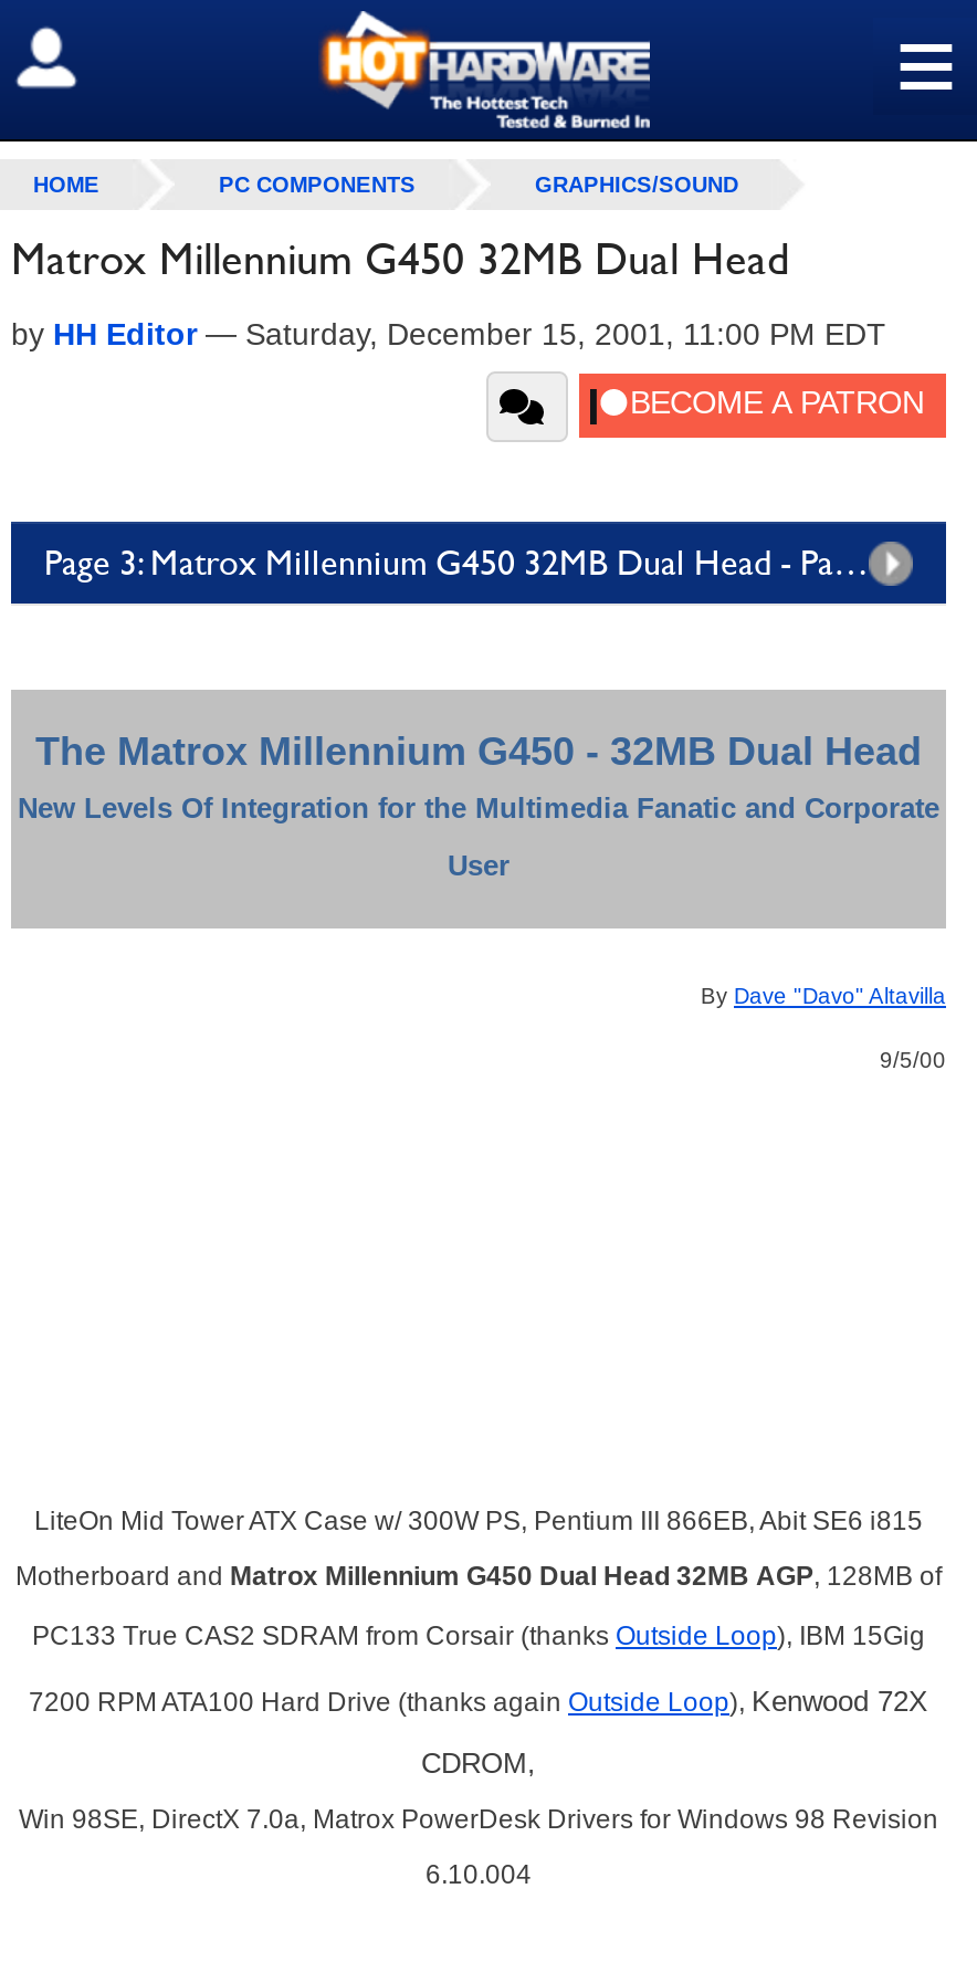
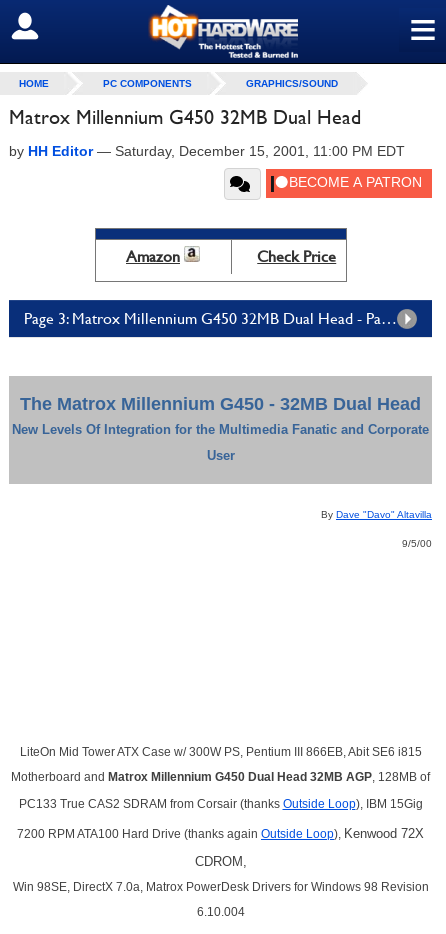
+ Amazon
+ Check Price
